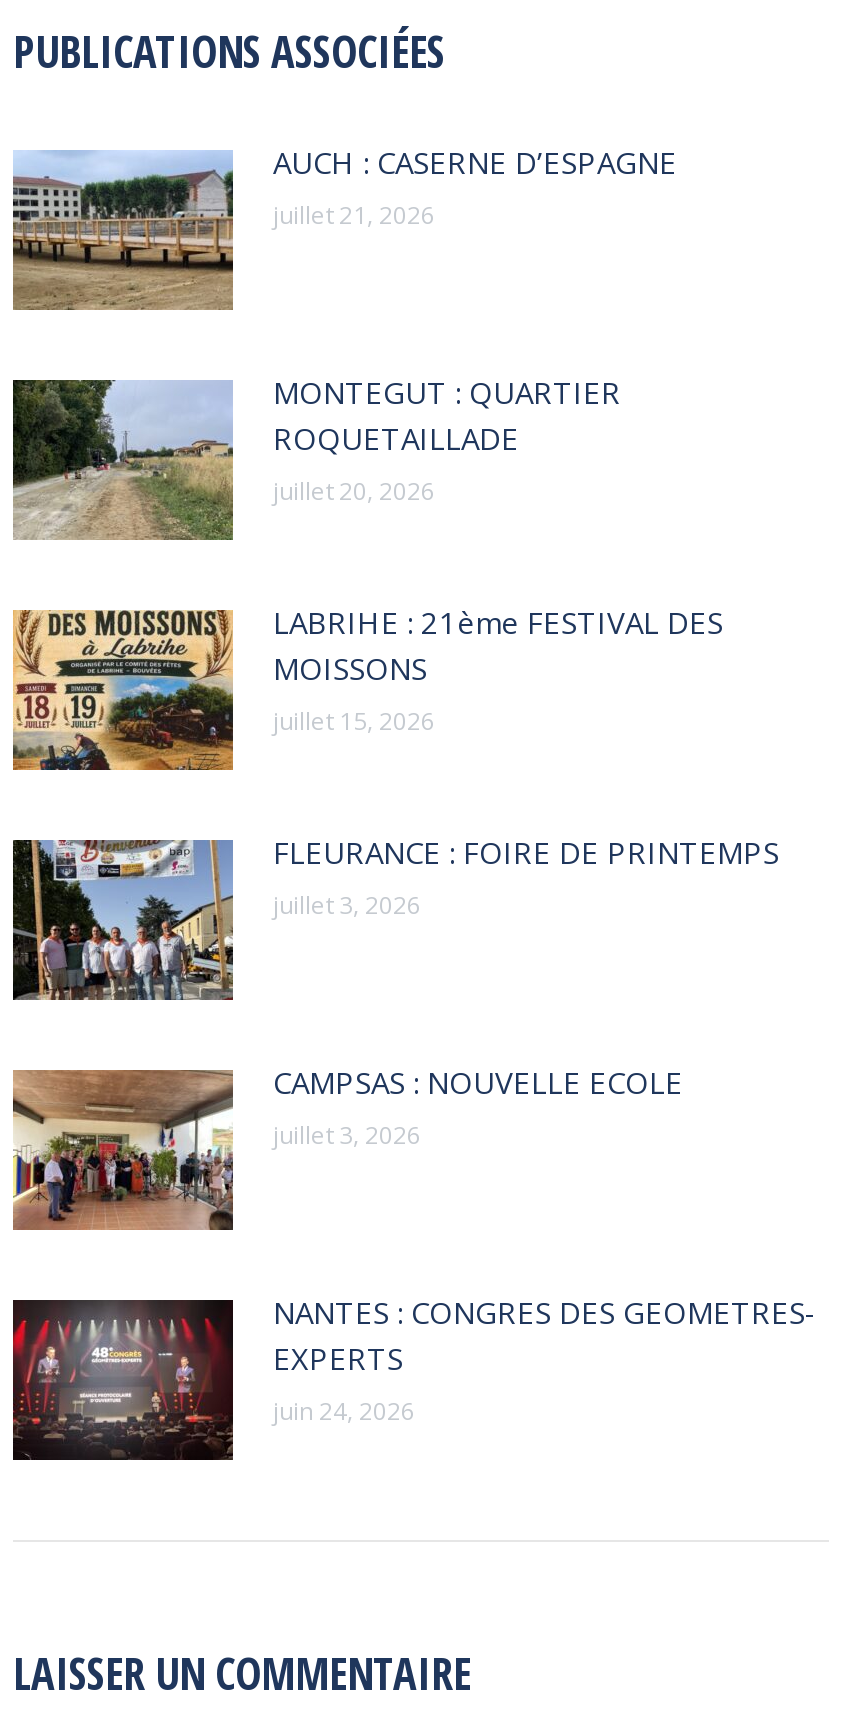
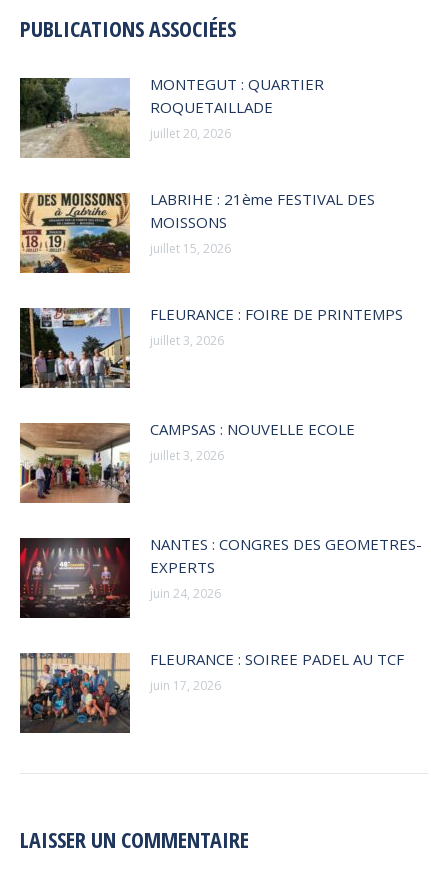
- [image]
- AUCH : CASERNE D’ESPAGNE
- juillet 21, 2026

moved up: [image] | MONTEGUT : QUARTIER | ROQUETAILLADE | ... | EXPERTS | juin 24, 2026

+ [image]
+ FLEURANCE : SOIREE PADEL AU TCF
+ juin 17, 2026
